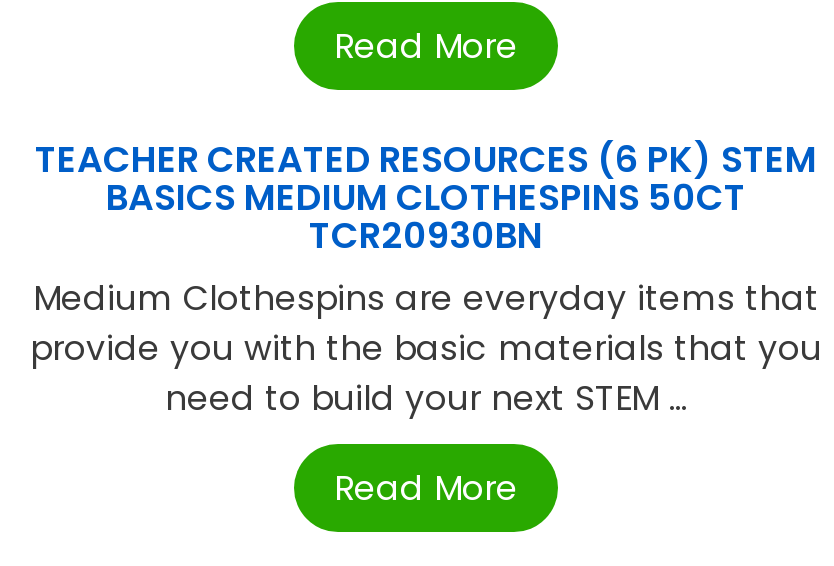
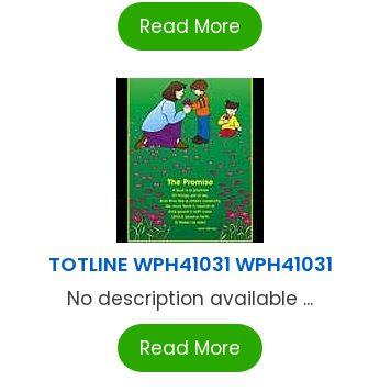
- TEACHER CREATED RESOURCES (6 PK) STEM
- BASICS MEDIUM CLOTHESPINS 50CT
- TCR20930BN
- Medium Clothespins are everyday items that
- provide you with the basic materials that you
- need to build your next STEM ...
+ TOTLINE WPH41031 WPH41031
+ No description available ...
